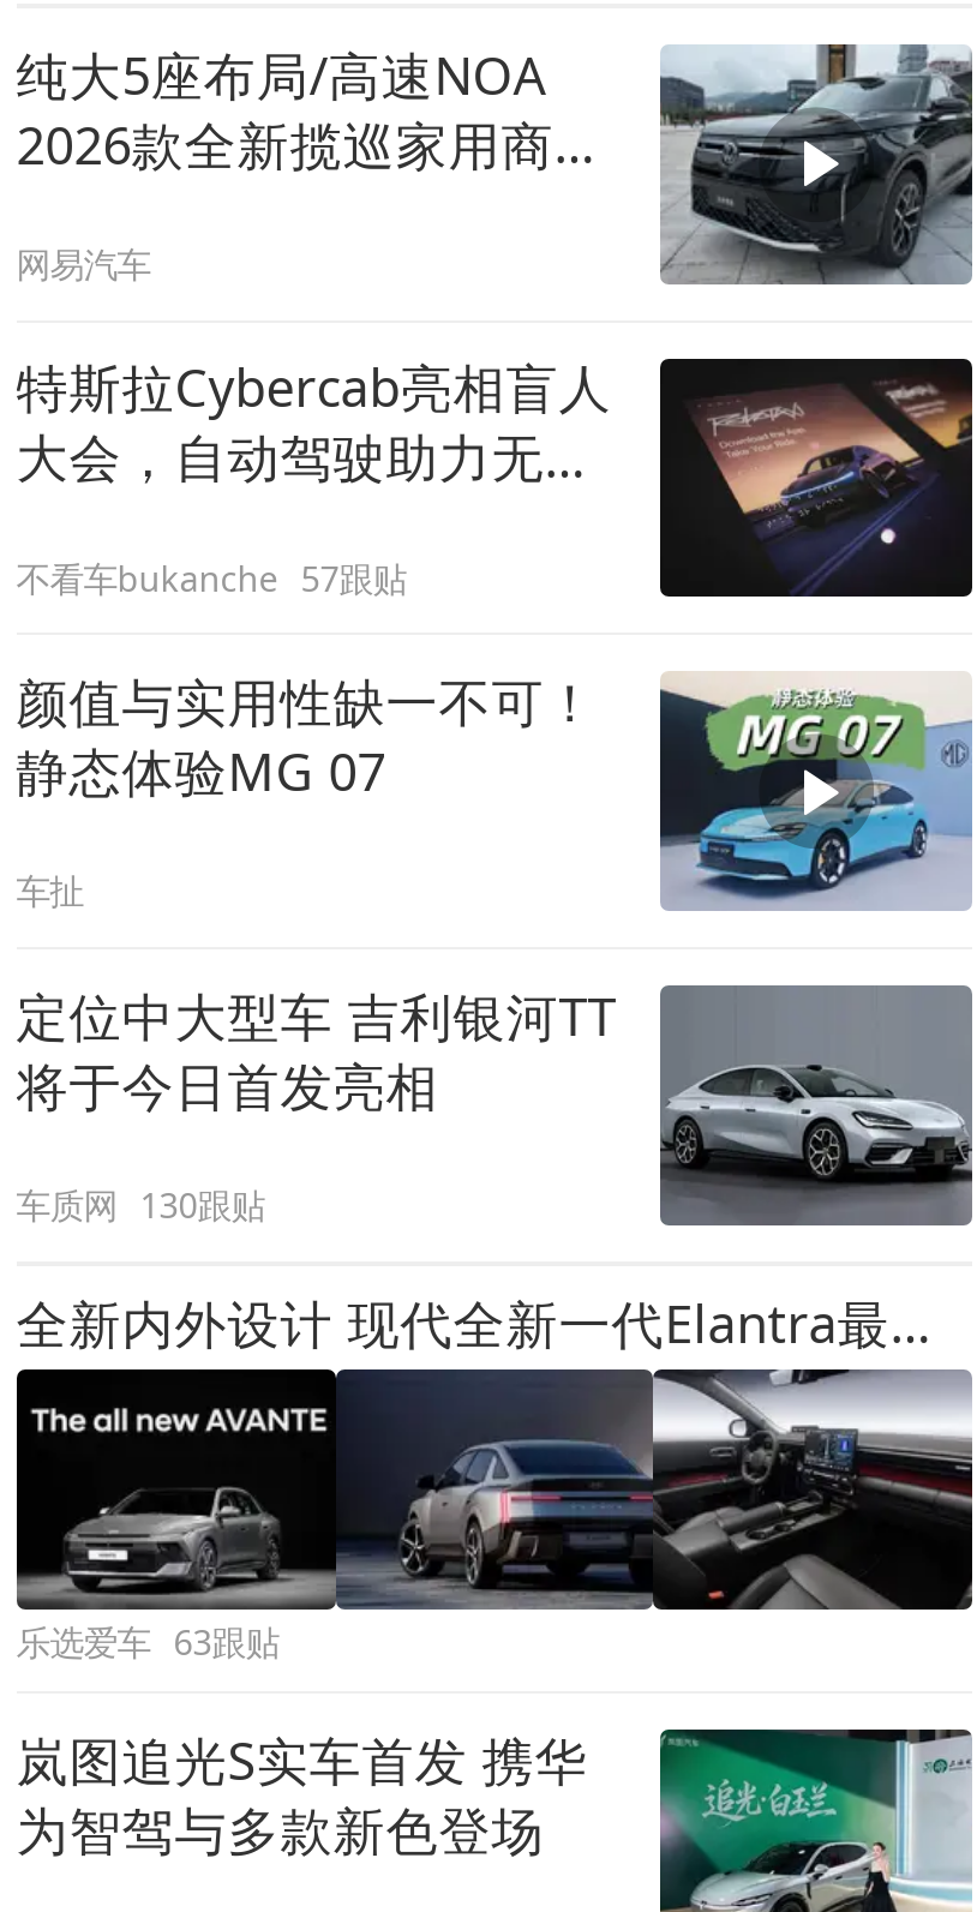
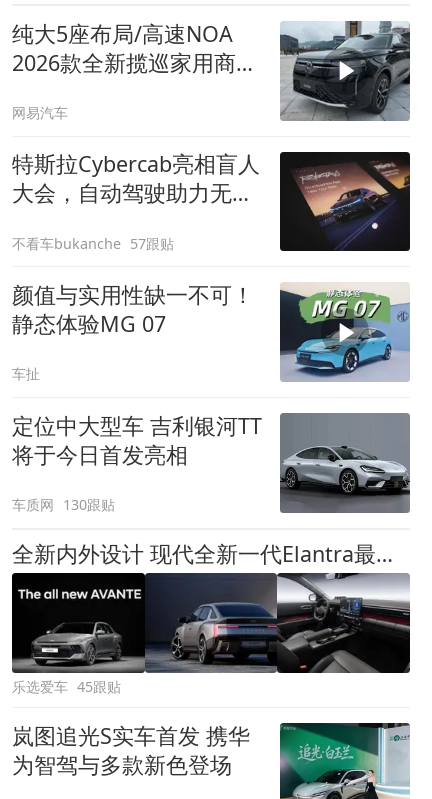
- 乐选爱车 63跟贴
+ 乐选爱车 45跟贴
